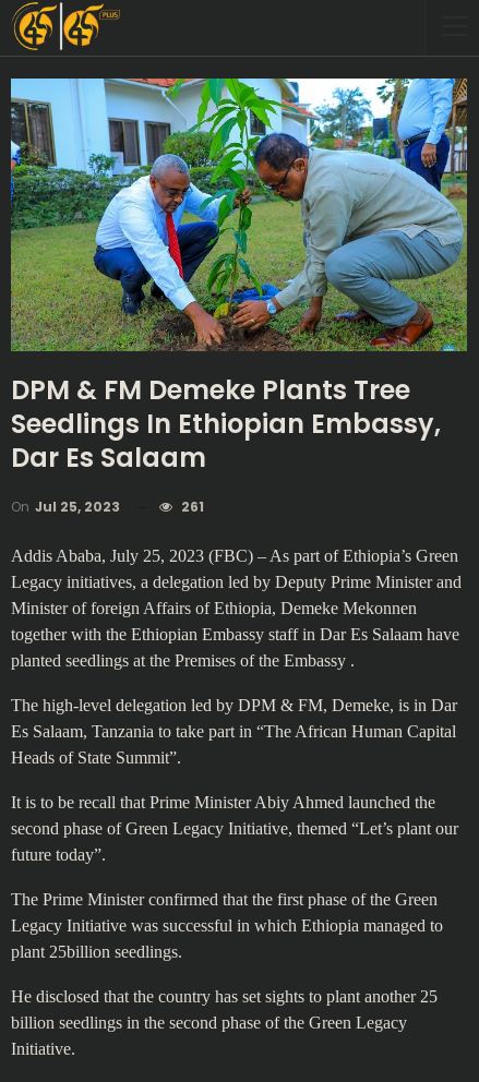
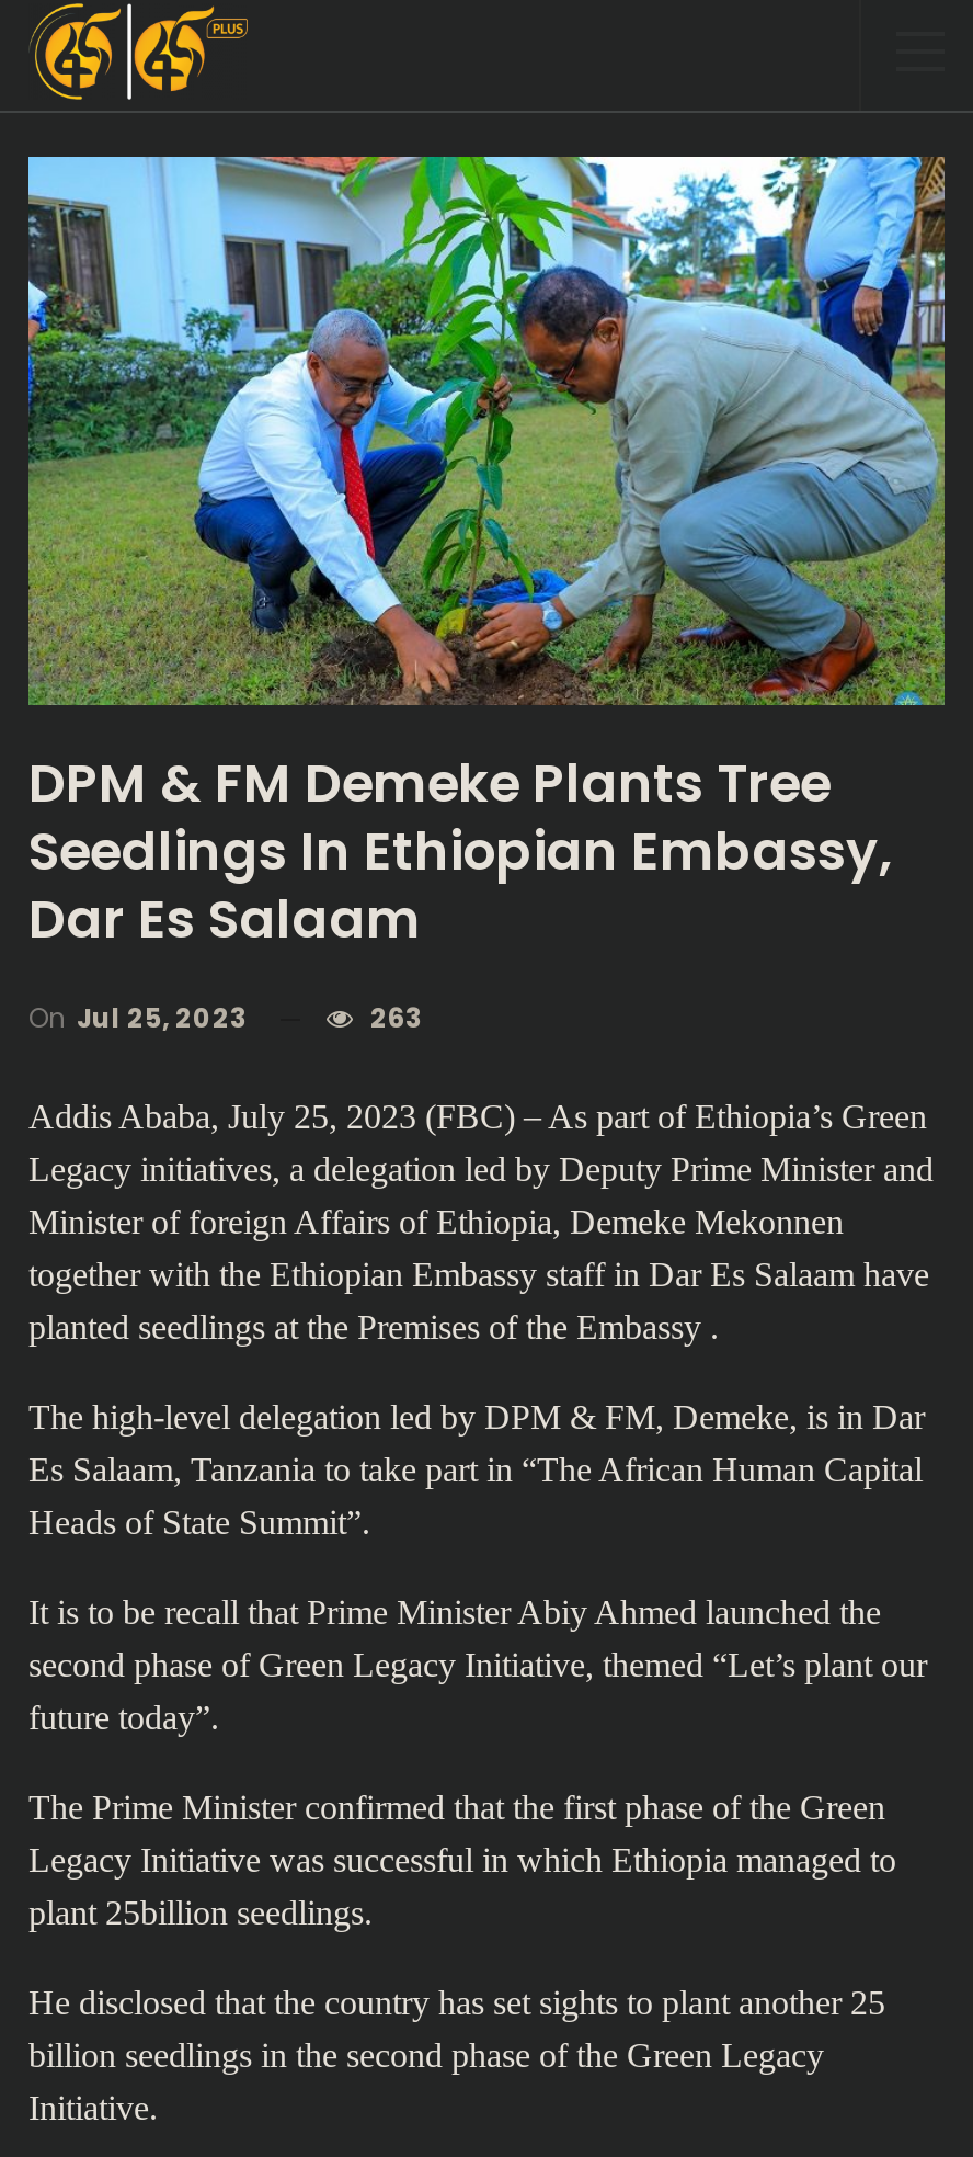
- 261
+ 263
